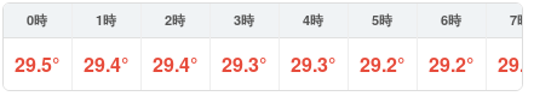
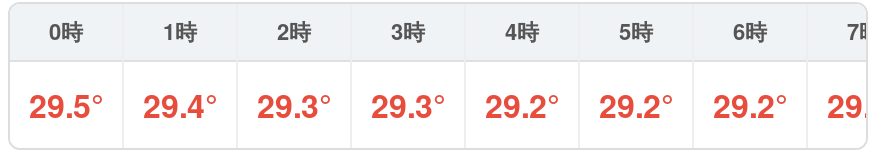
- 29.4°
+ 29.3°

- 29.3°
+ 29.2°
